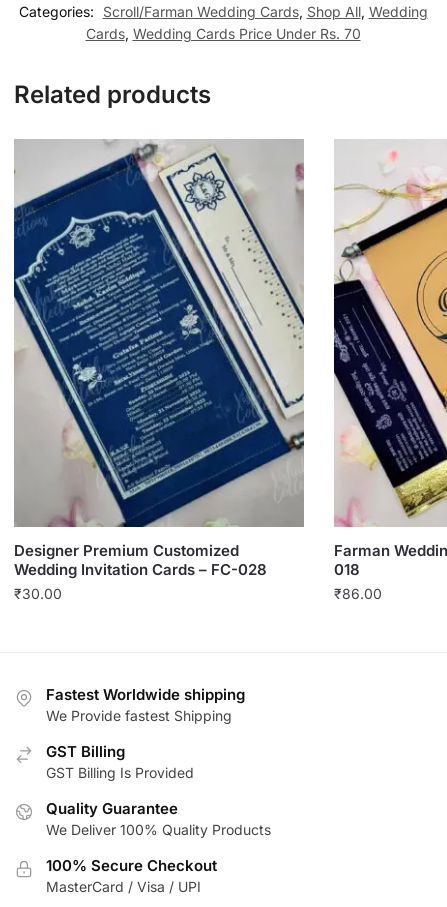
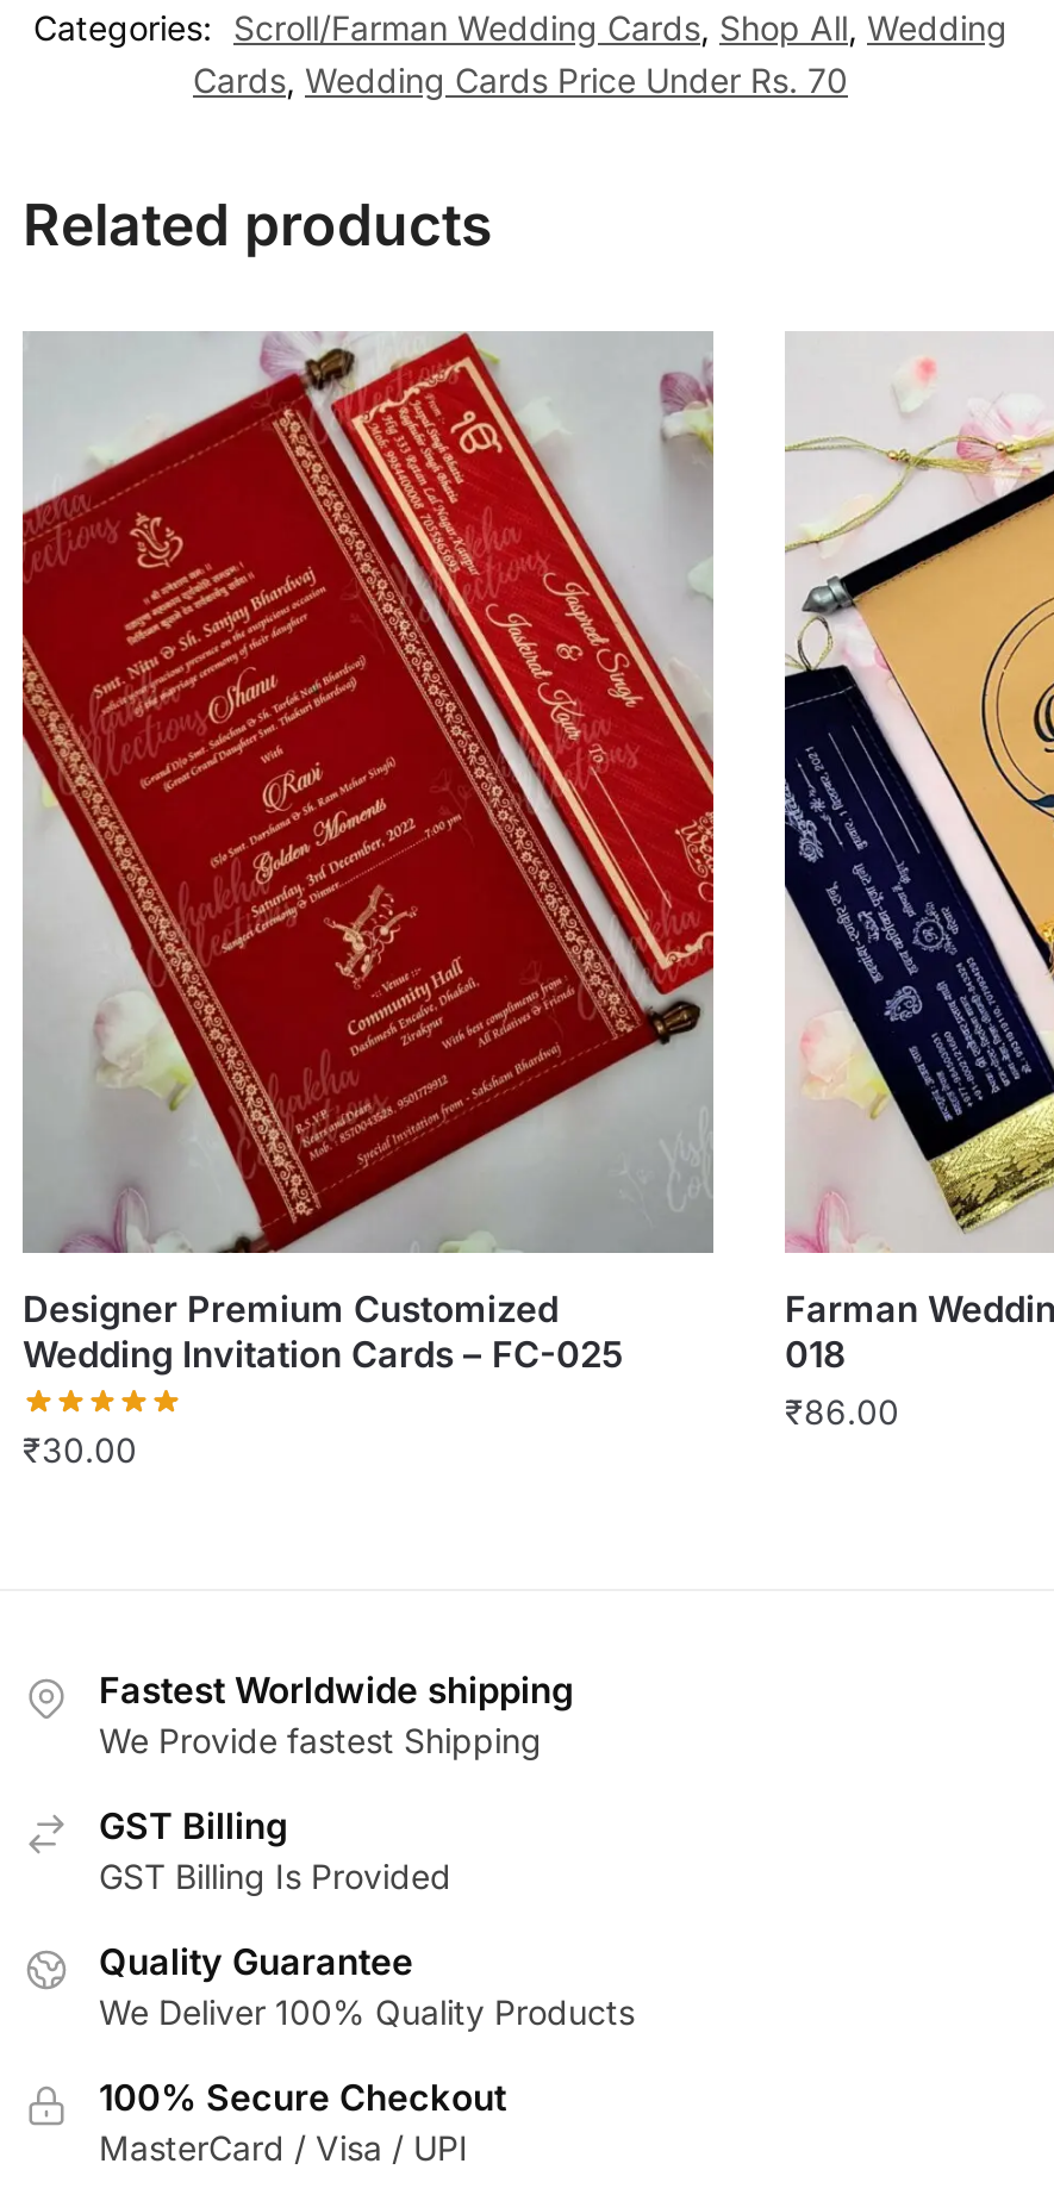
- [image]
- Wedding Invitation Cards – FC-028
+ [image]
+ Wedding Invitation Cards – FC-025
